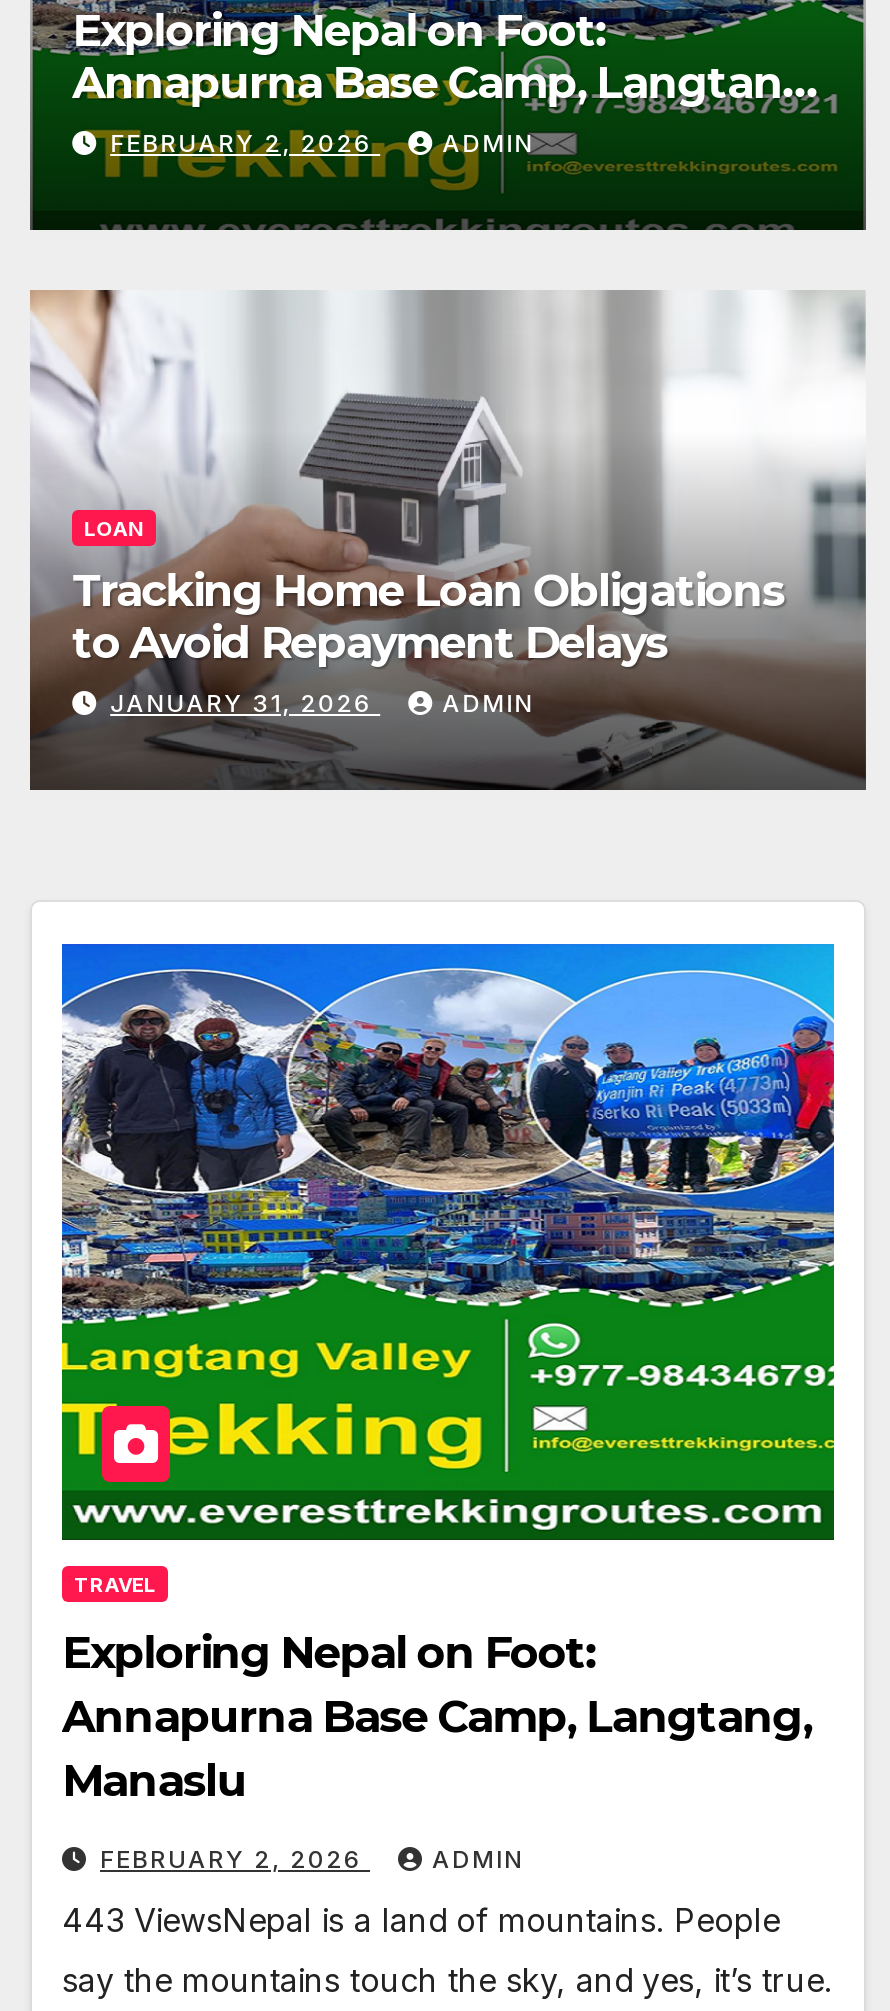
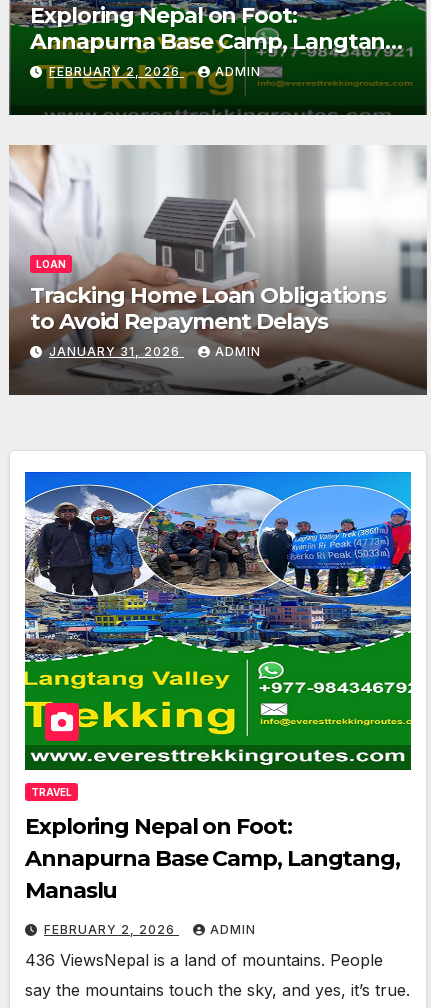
- 443 ViewsNepal is a land of mountains. People
+ 436 ViewsNepal is a land of mountains. People
